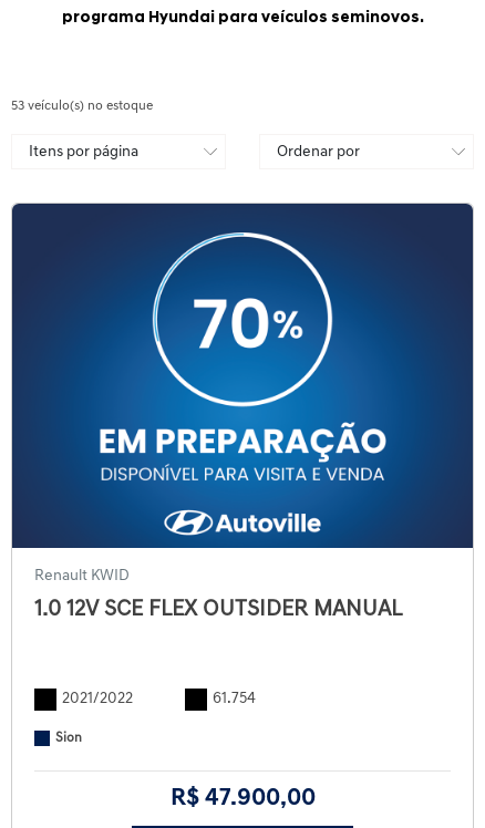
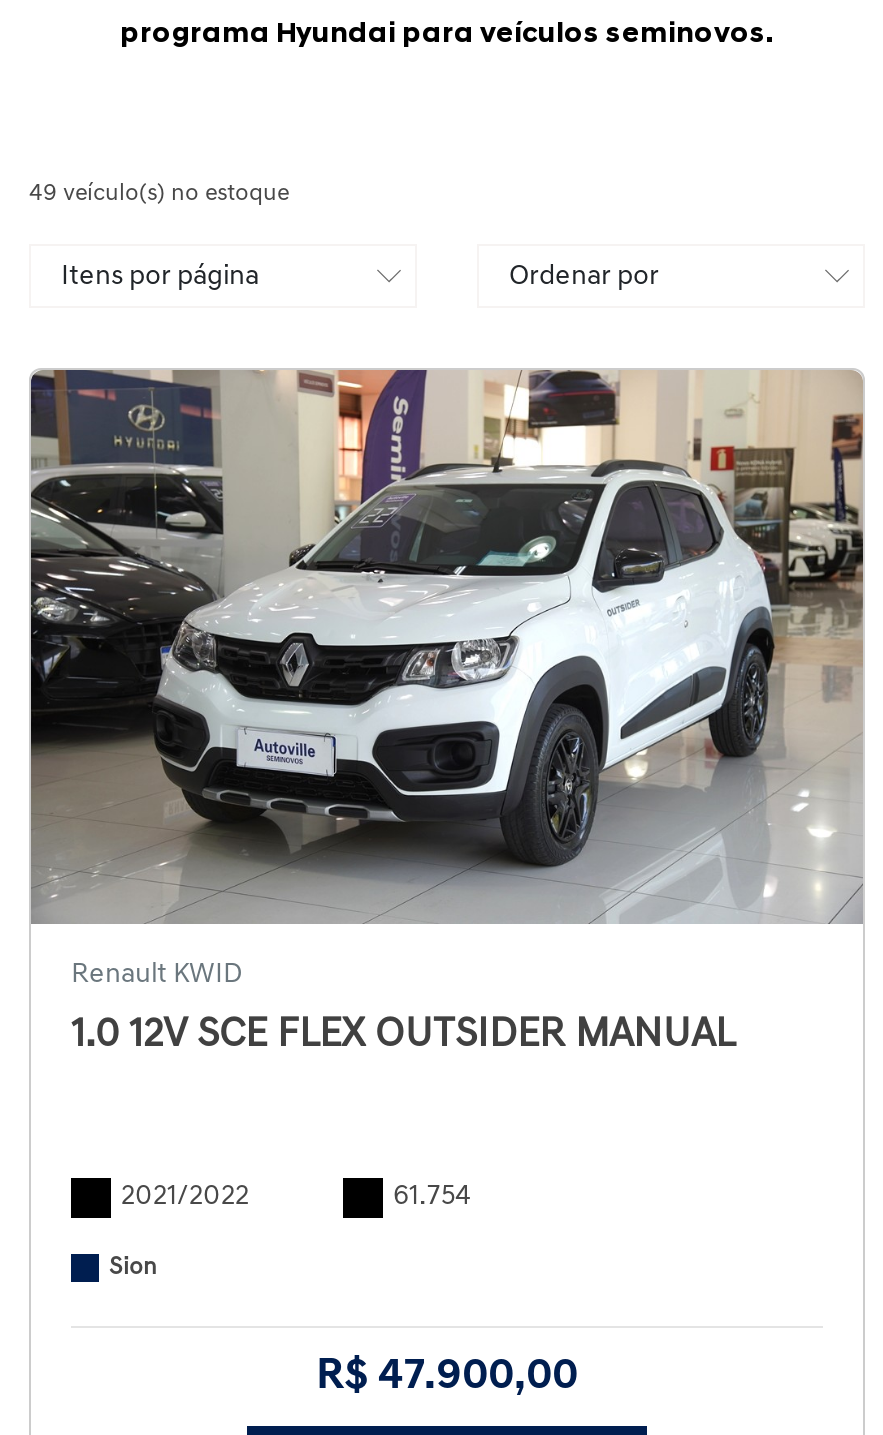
- 53 veículo(s) no estoque
+ 49 veículo(s) no estoque

- [image]
+ [image]
